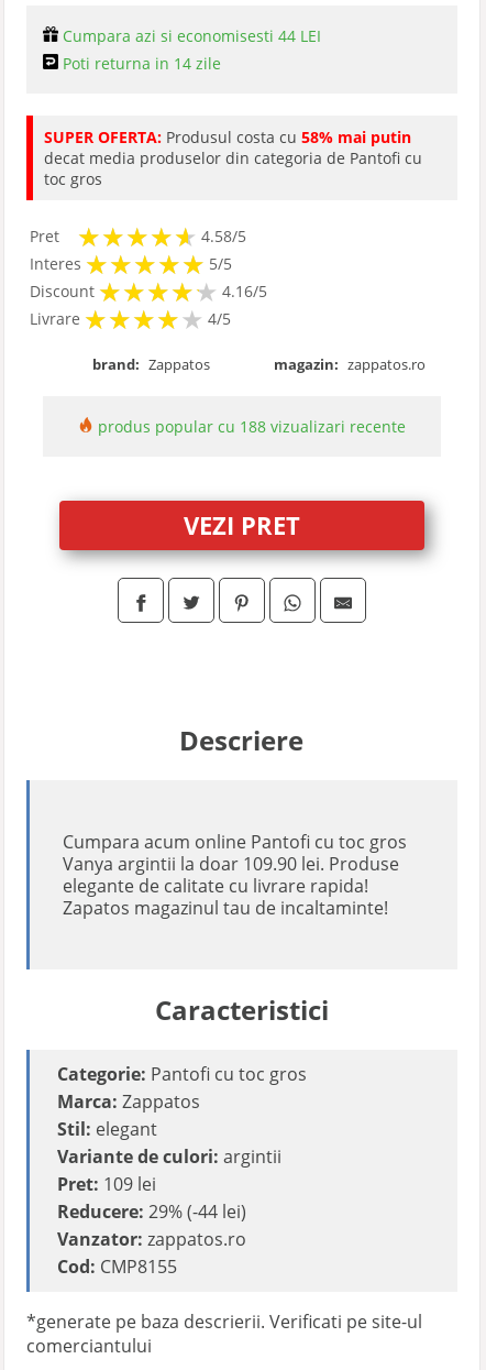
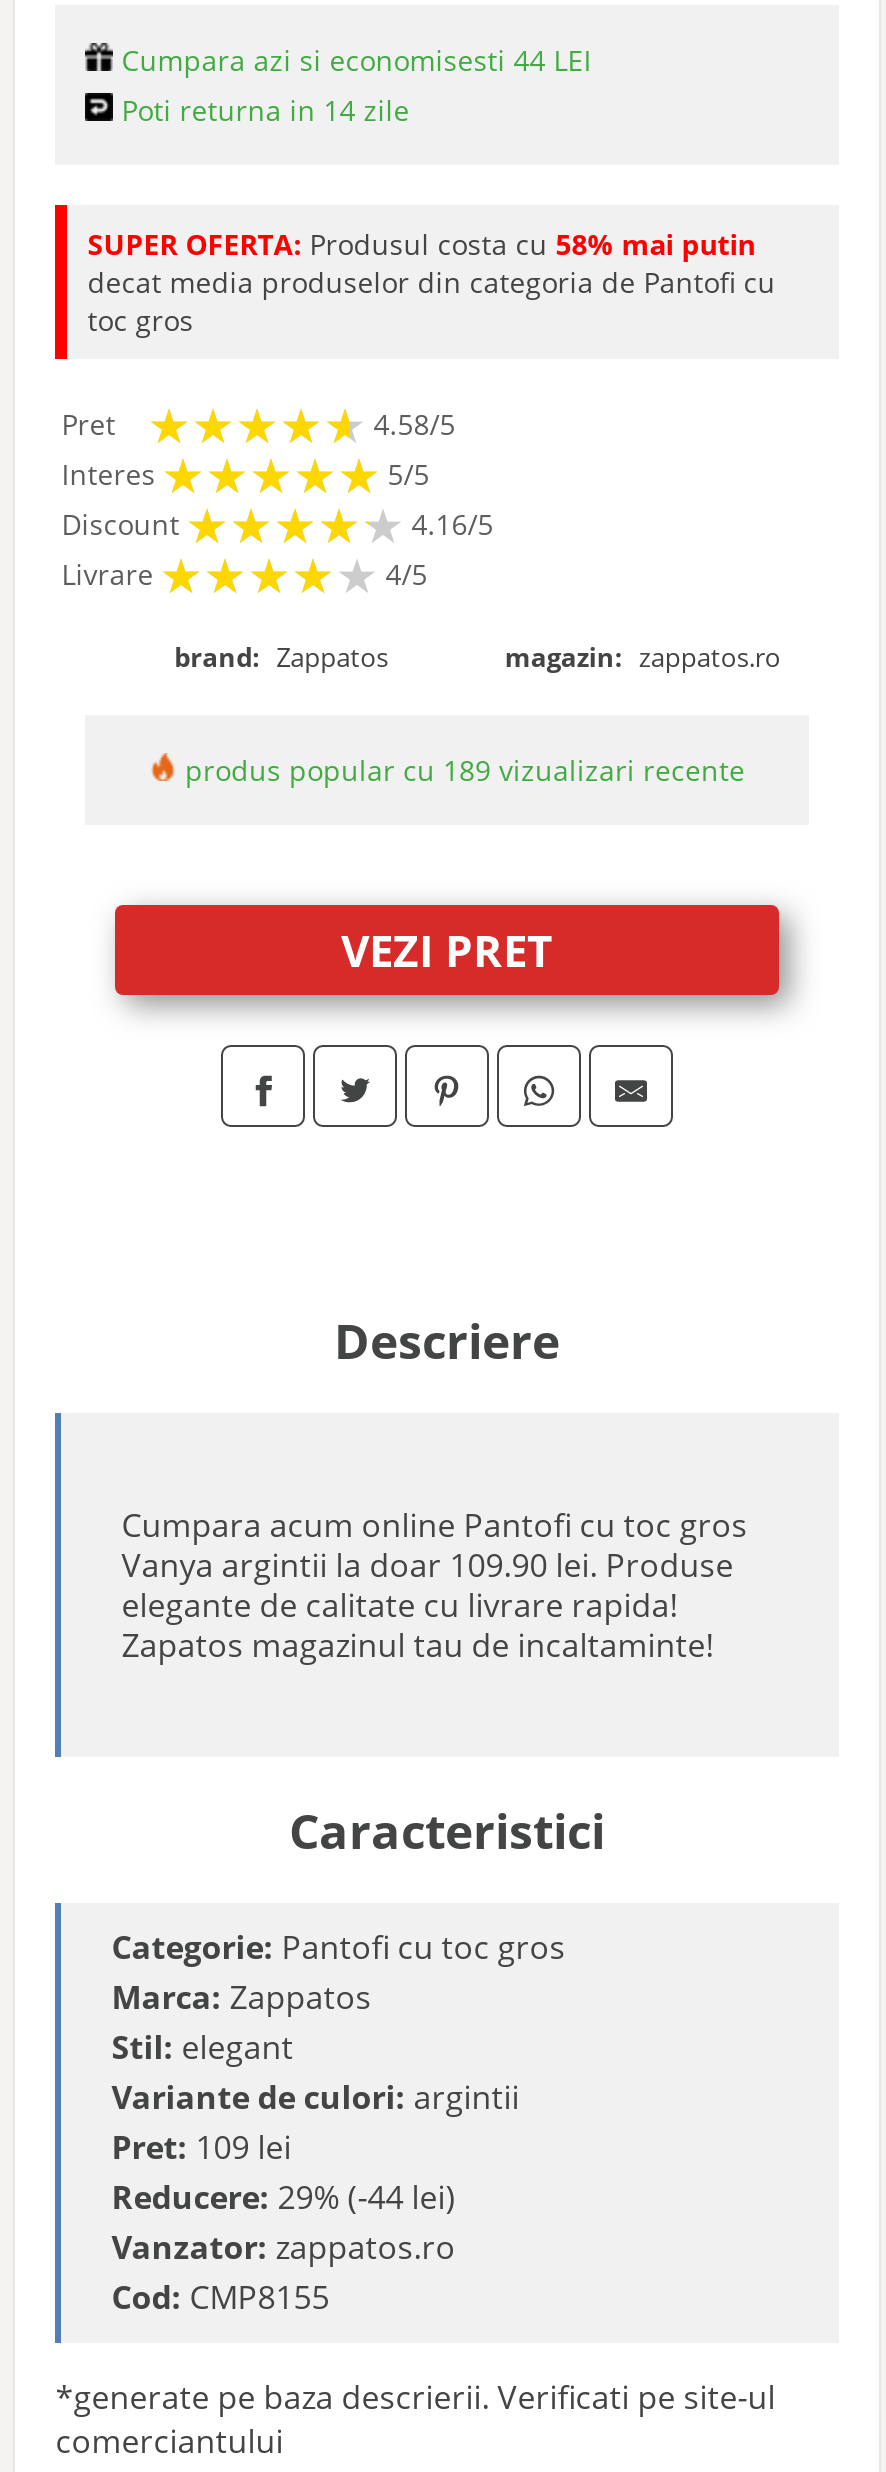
- produs popular cu 188 vizualizari recente
+ produs popular cu 189 vizualizari recente
